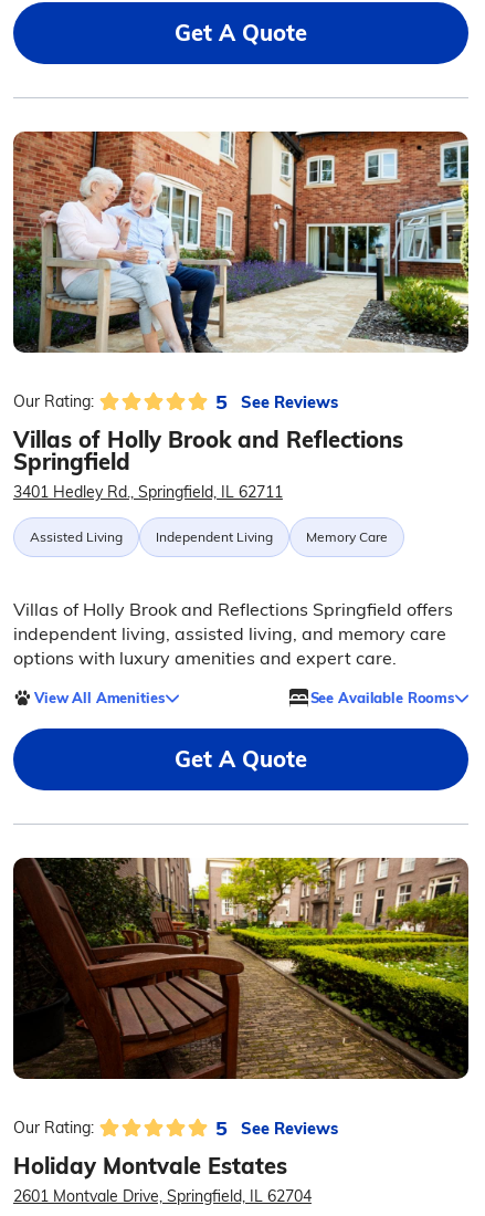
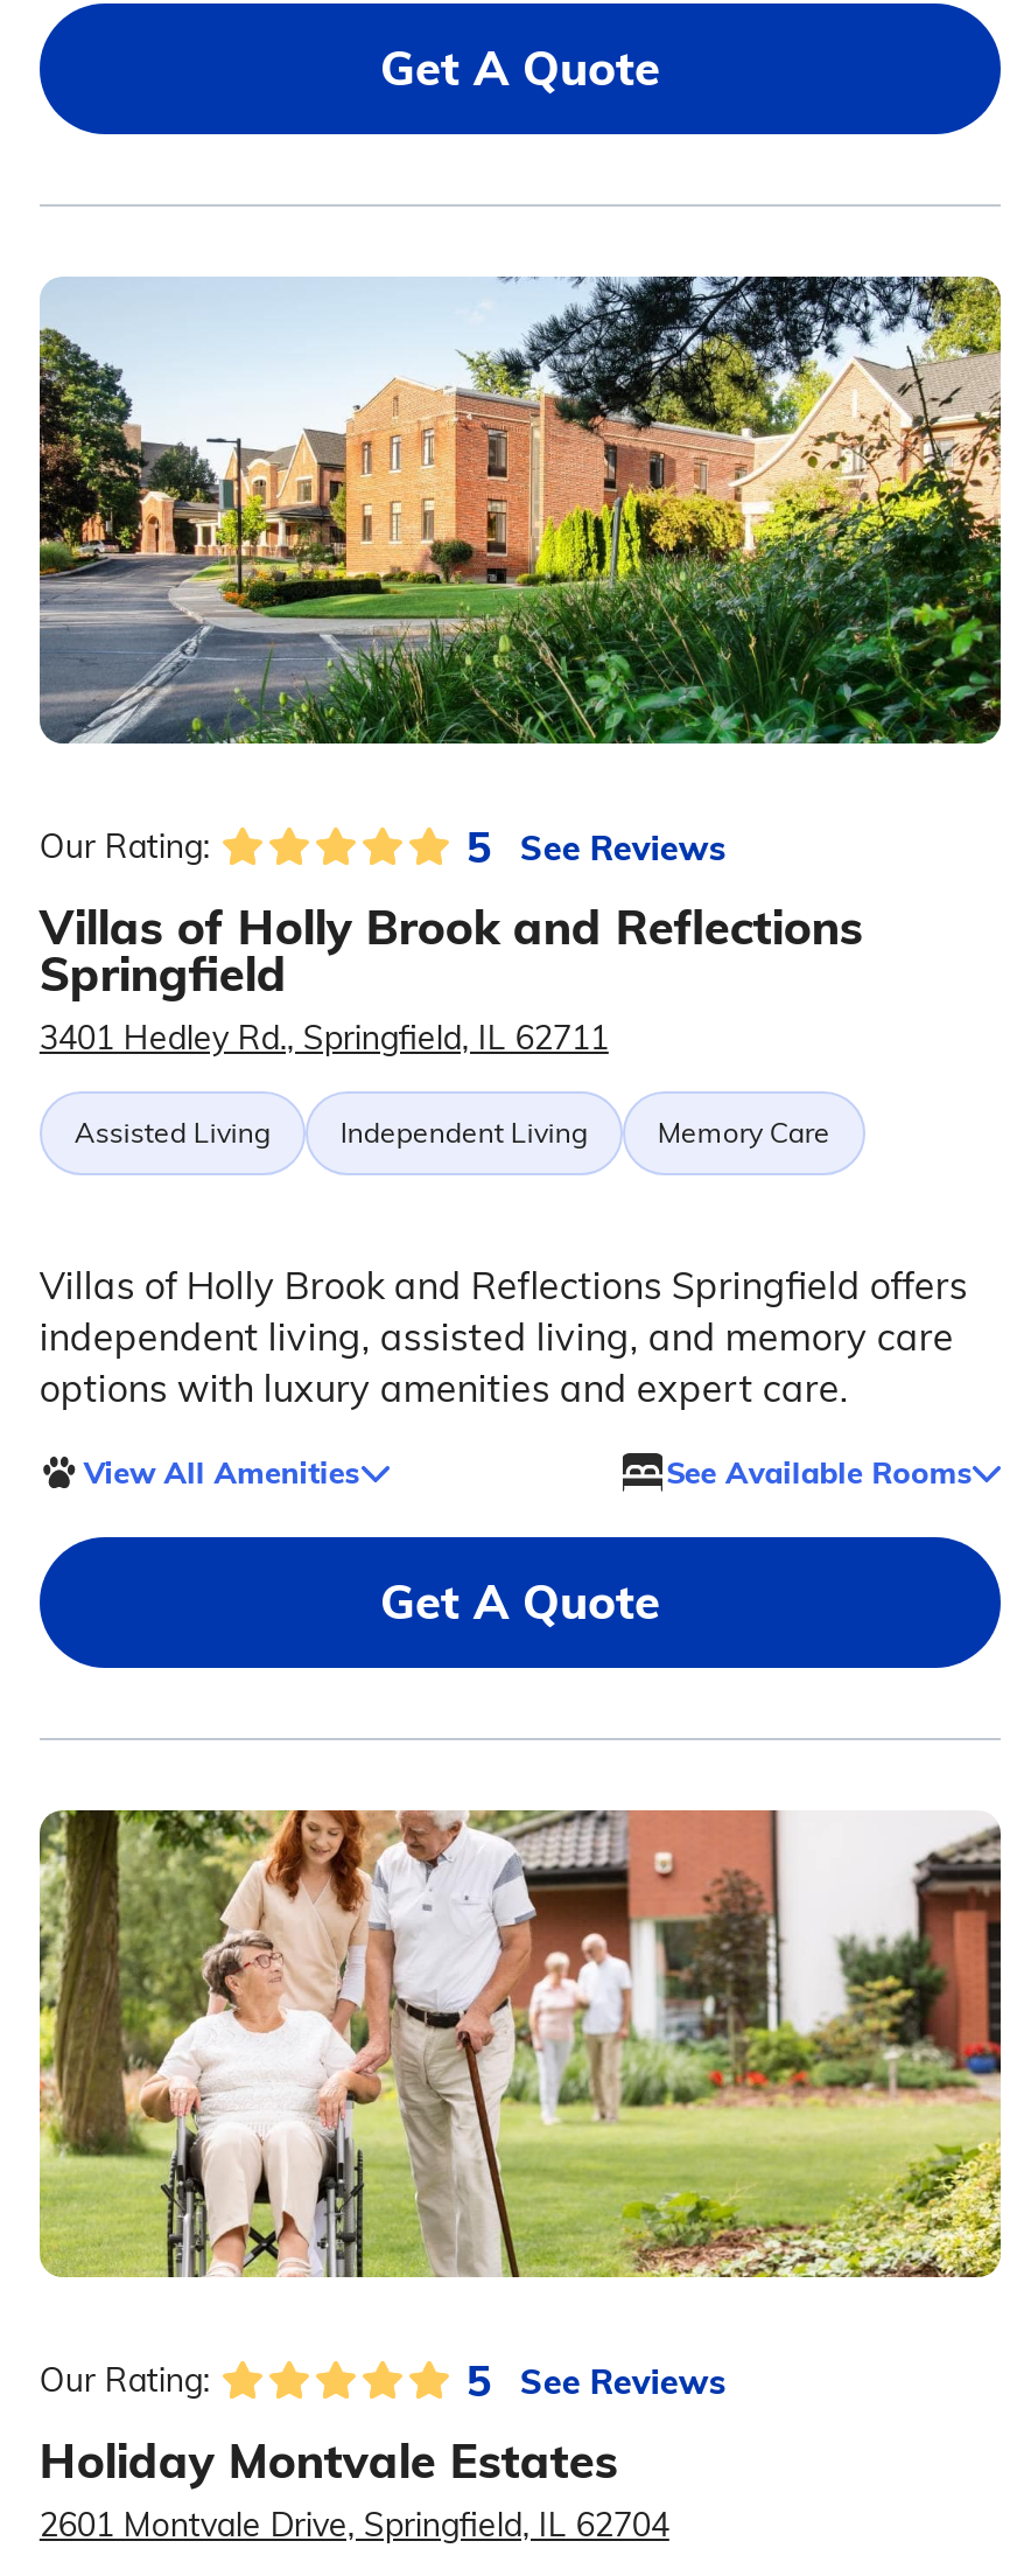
- [image]
+ [image]

- [image]
+ [image]
